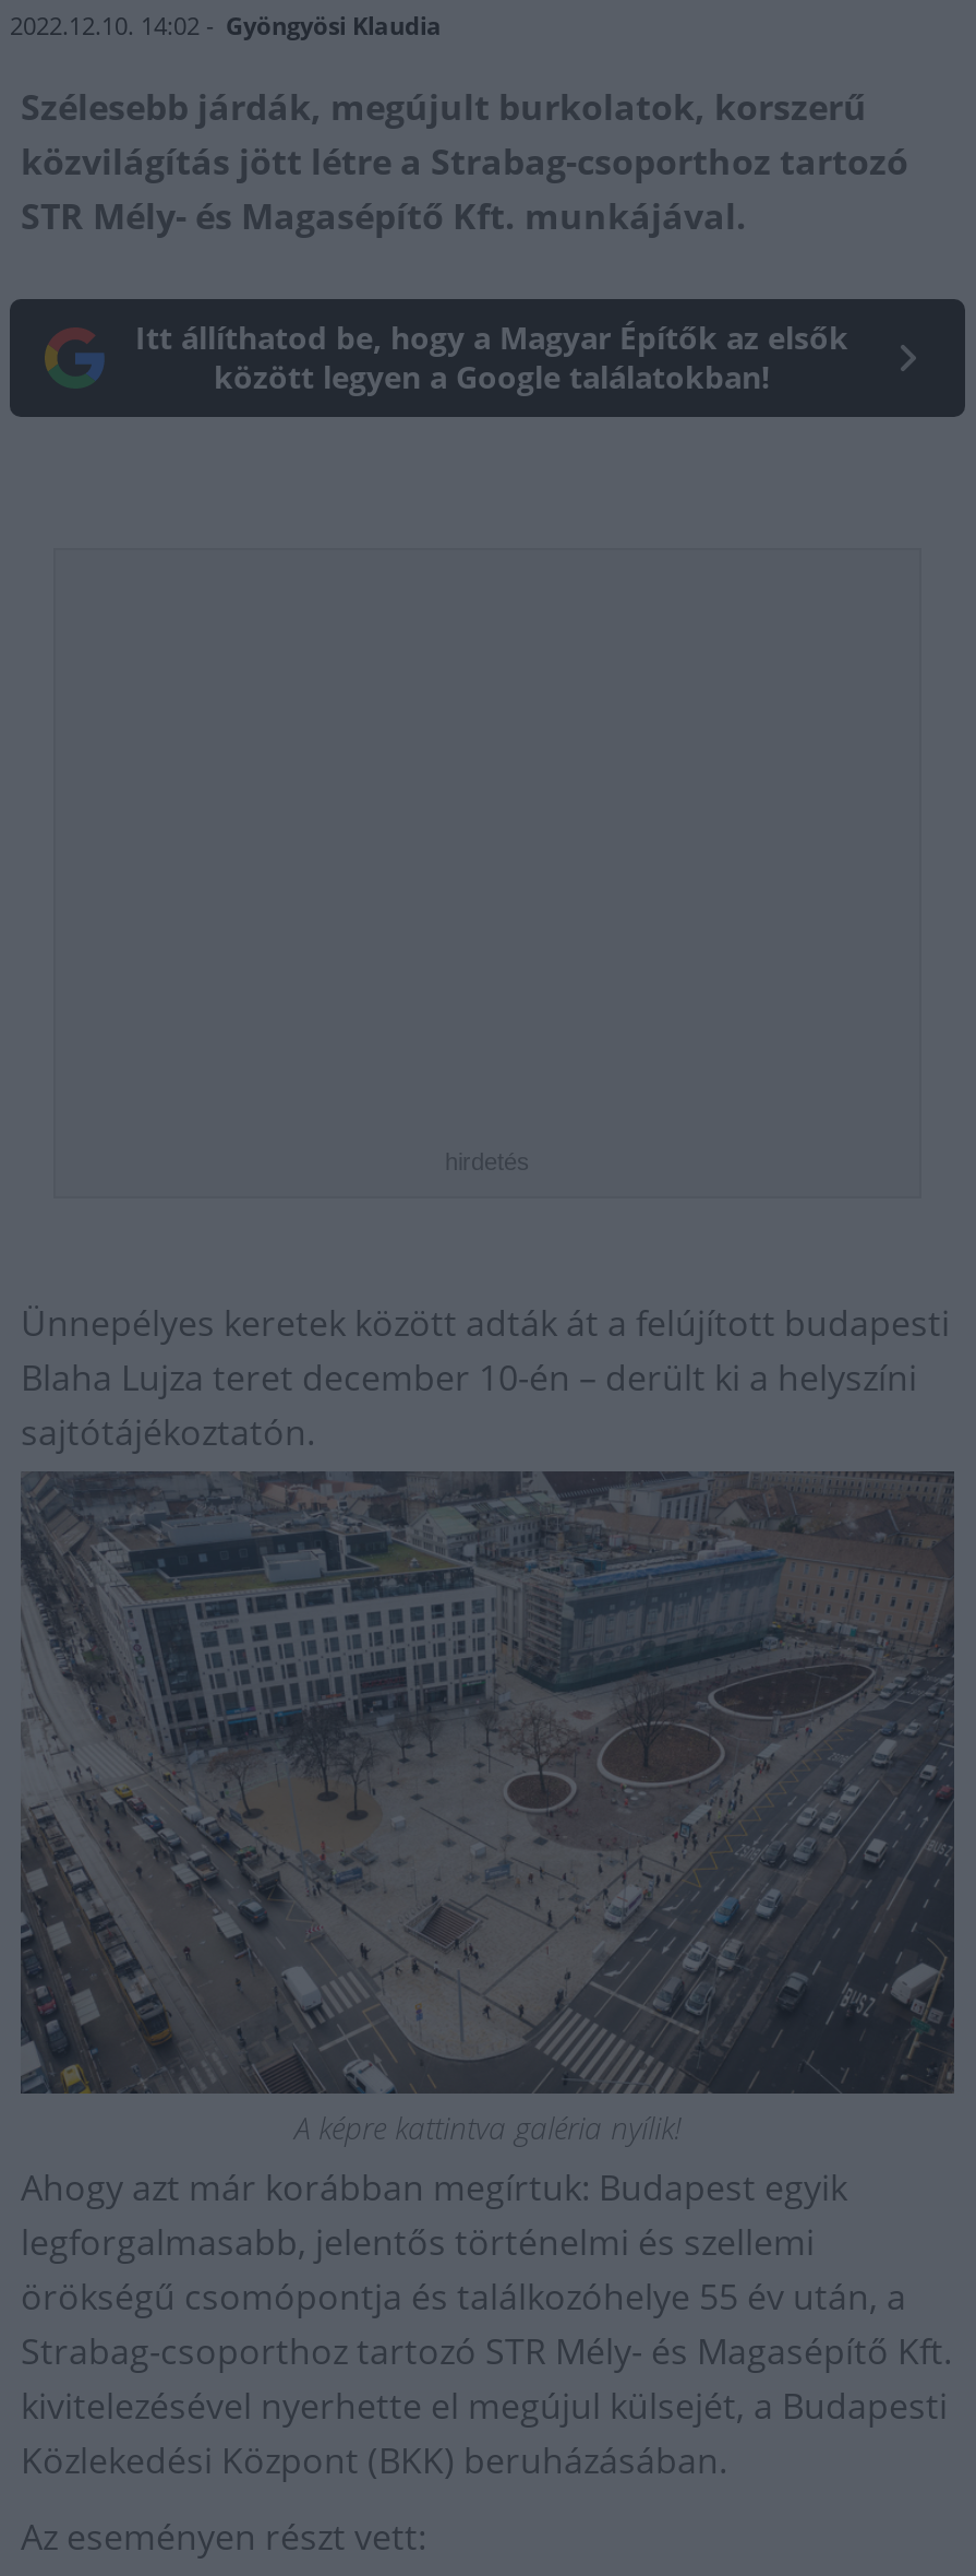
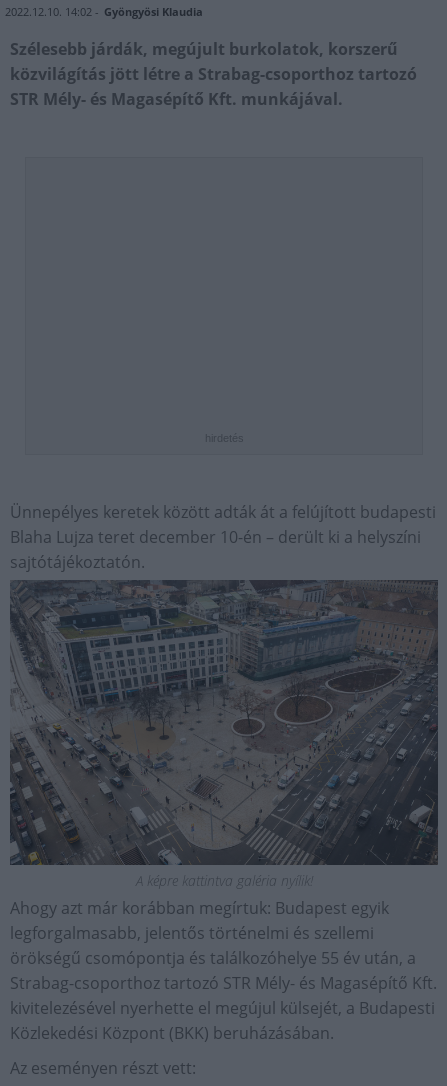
- Itt állíthatod be, hogy a Magyar Építők az elsők
- között legyen a Google találatokban!
